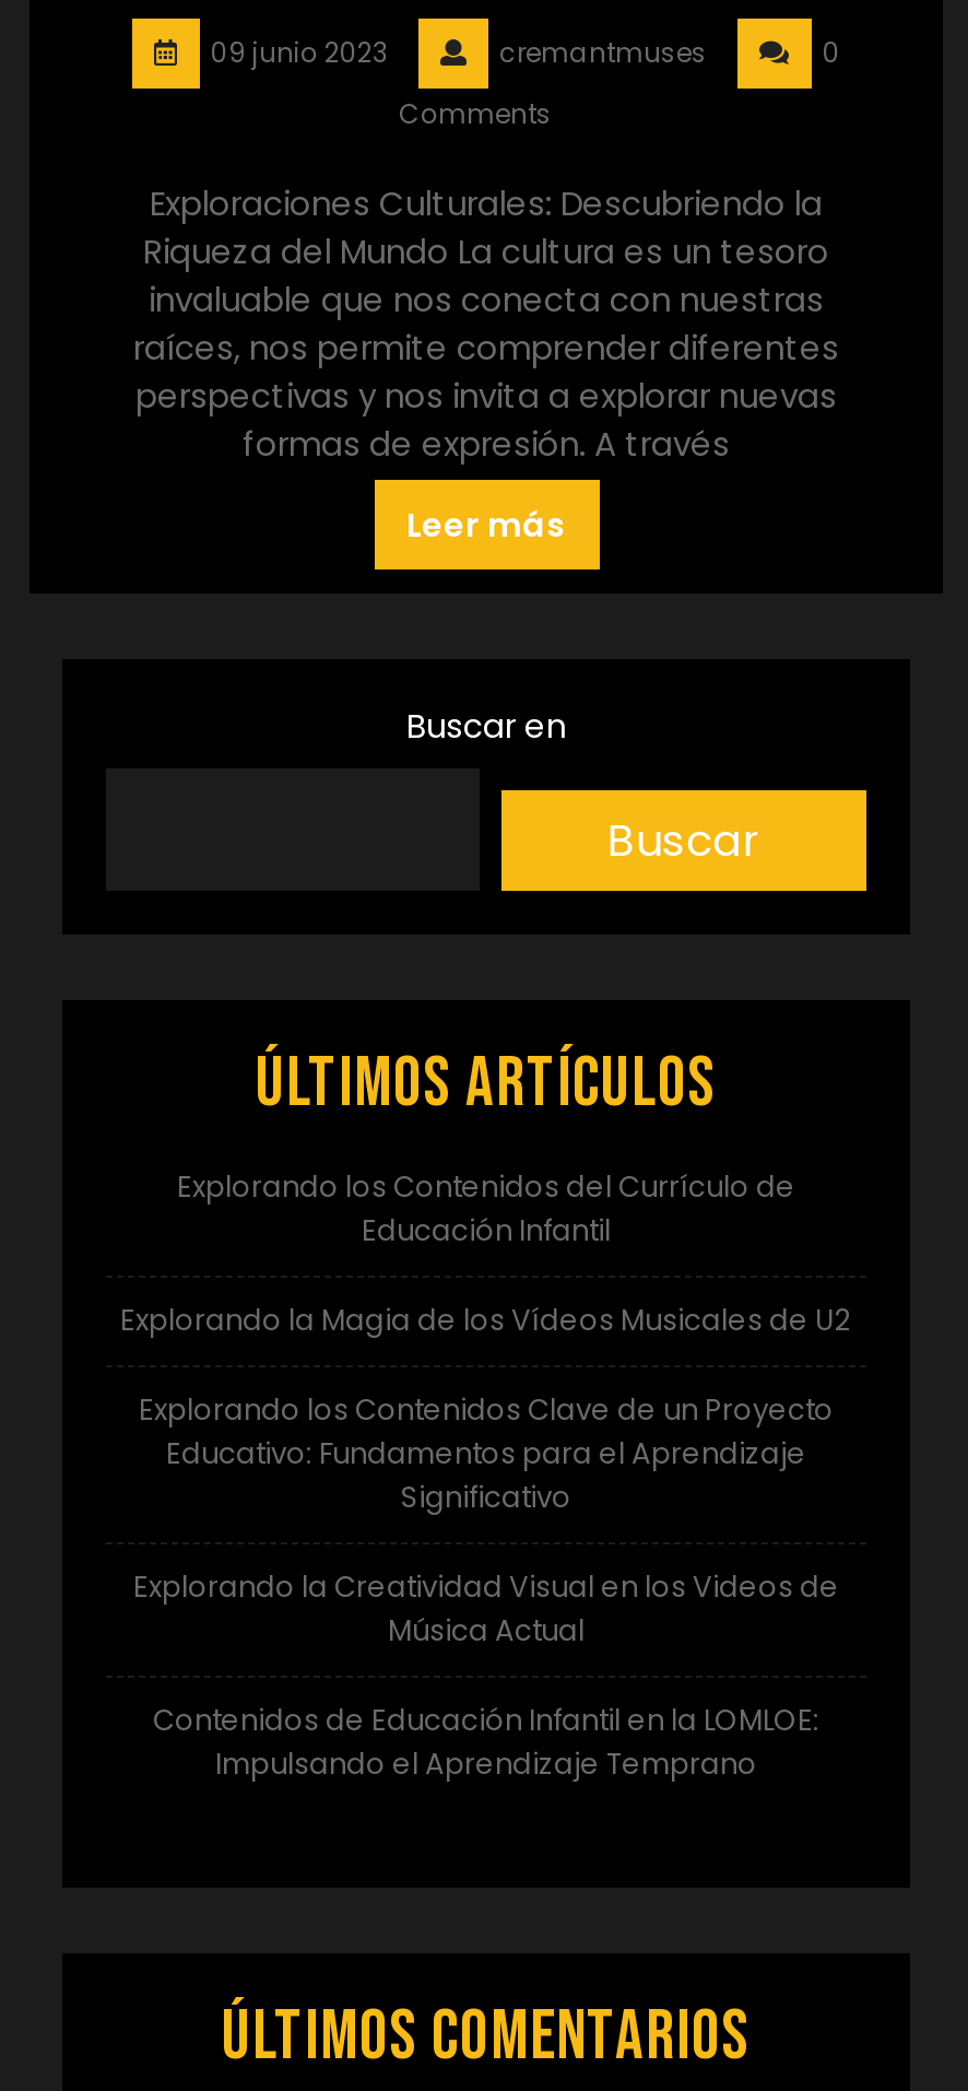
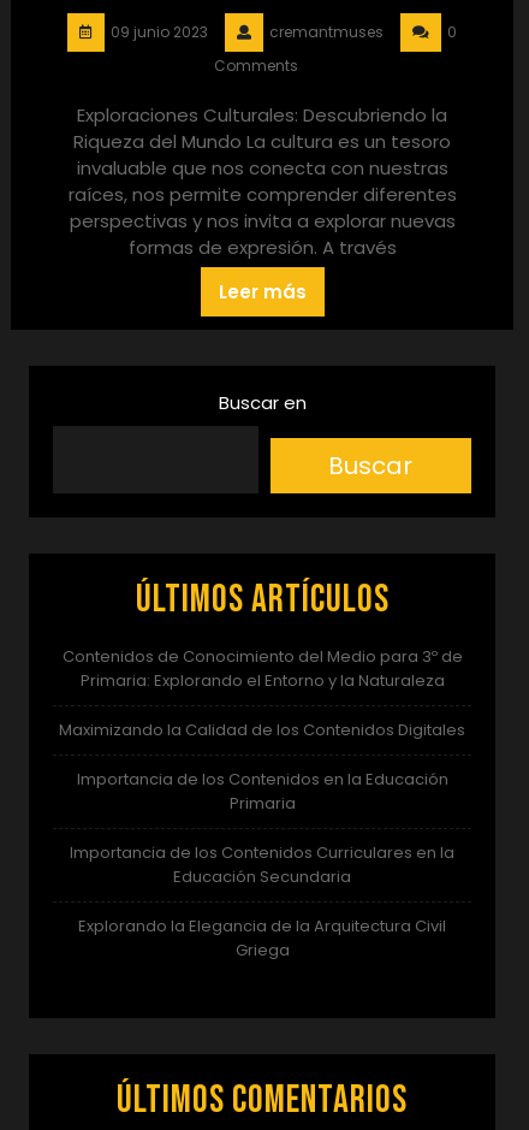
- Explorando los Contenidos del Currículo de
- Educación Infantil
+ Contenidos de Conocimiento del Medio para 3º de
+ Primaria: Explorando el Entorno y la Naturaleza

- Explorando la Magia de los Vídeos Musicales de U2
+ Maximizando la Calidad de los Contenidos Digitales

- Explorando los Contenidos Clave de un Proyecto
- Educativo: Fundamentos para el Aprendizaje
- Significativo
+ Importancia de los Contenidos en la Educación
+ Primaria

- Explorando la Creatividad Visual en los Videos de
- Música Actual
+ Importancia de los Contenidos Curriculares en la
+ Educación Secundaria

- Contenidos de Educación Infantil en la LOMLOE:
- Impulsando el Aprendizaje Temprano
+ Explorando la Elegancia de la Arquitectura Civil
+ Griega
